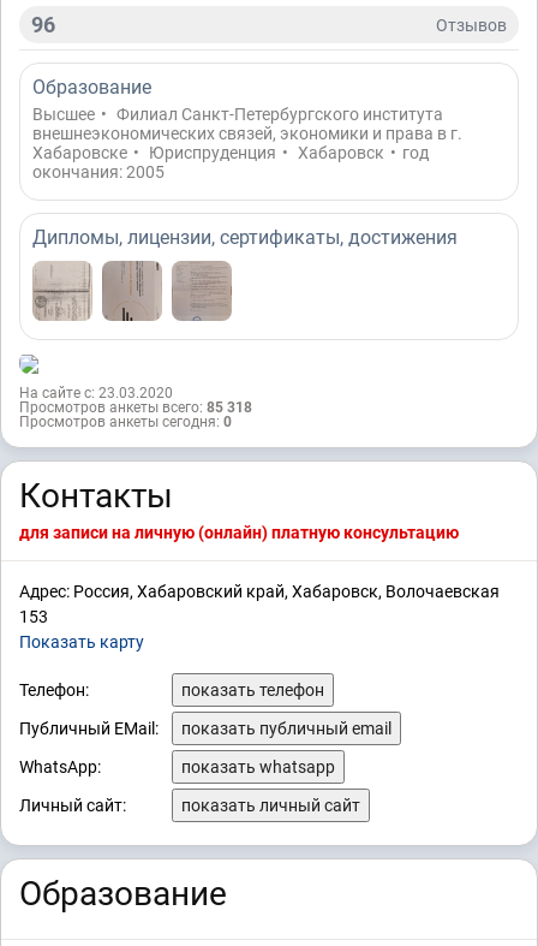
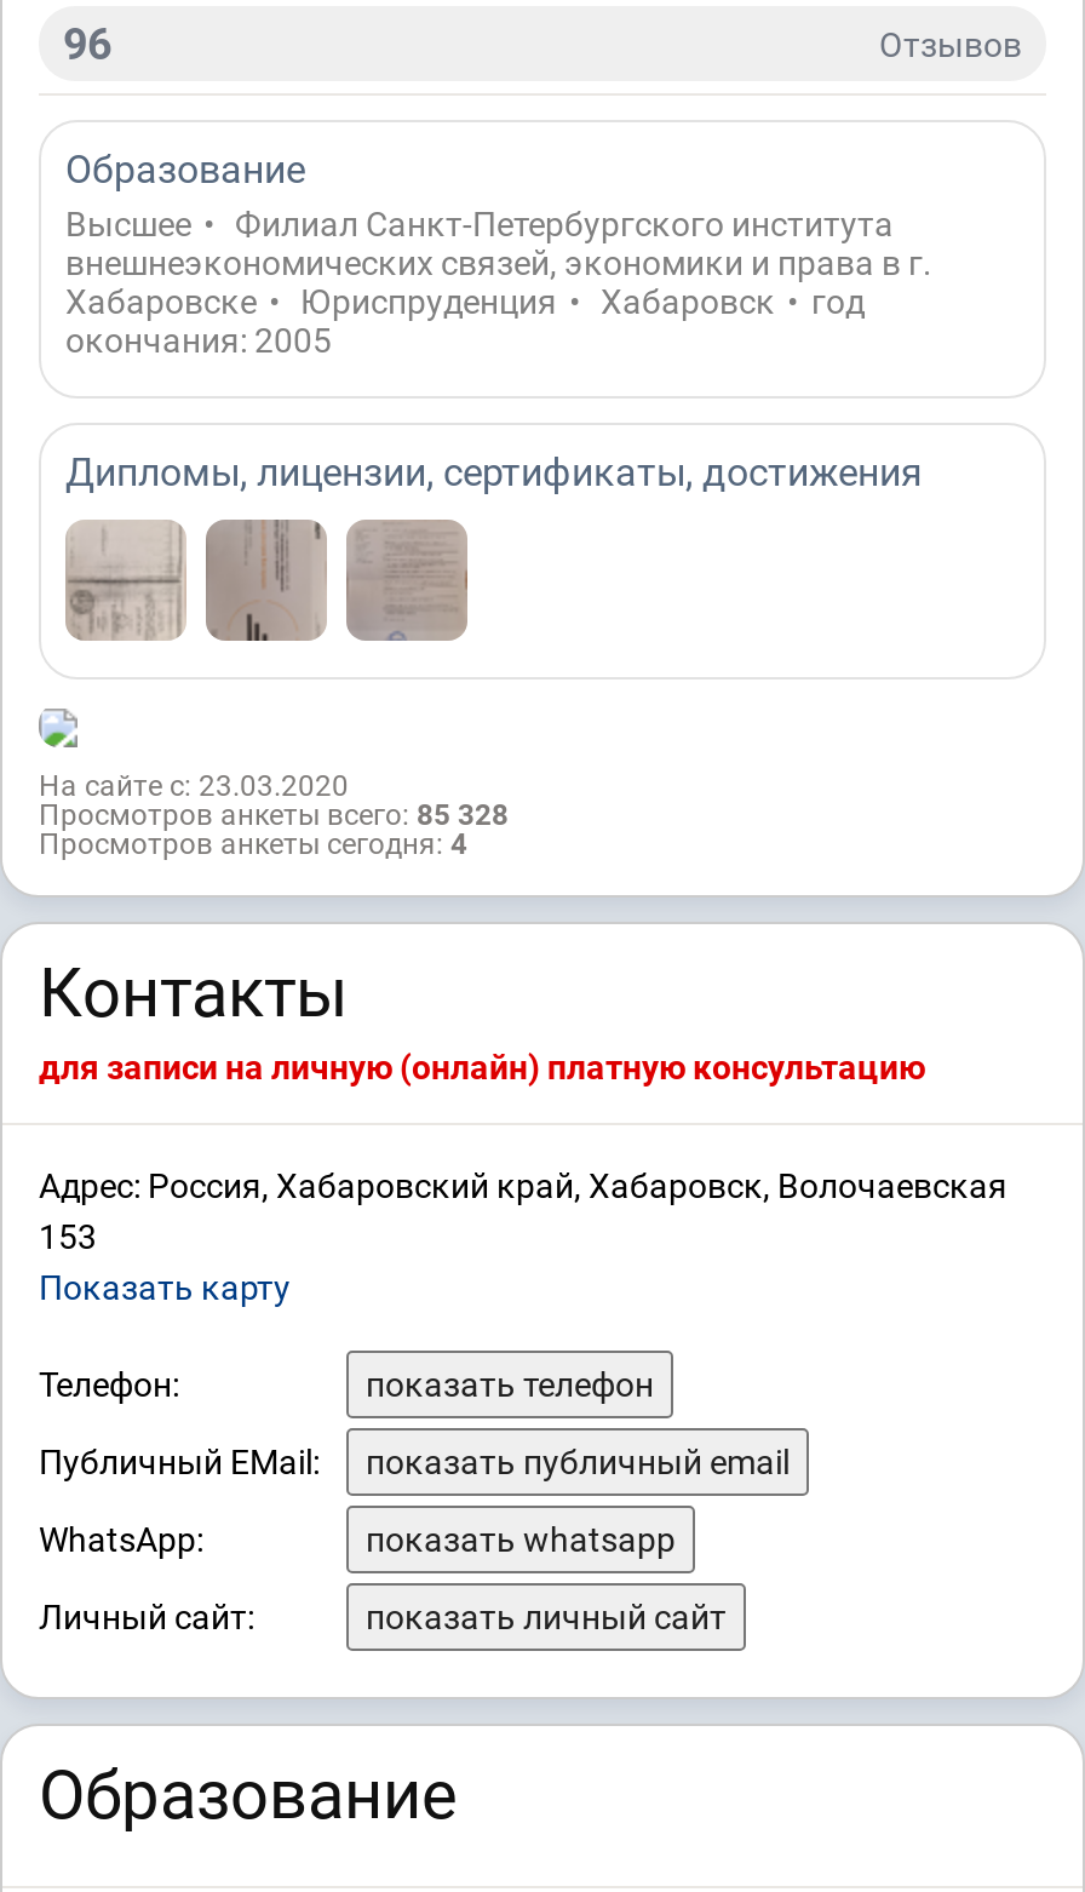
- Просмотров анкеты всего: 85 318
+ Просмотров анкеты всего: 85 328

- Просмотров анкеты сегодня: 0
+ Просмотров анкеты сегодня: 4
